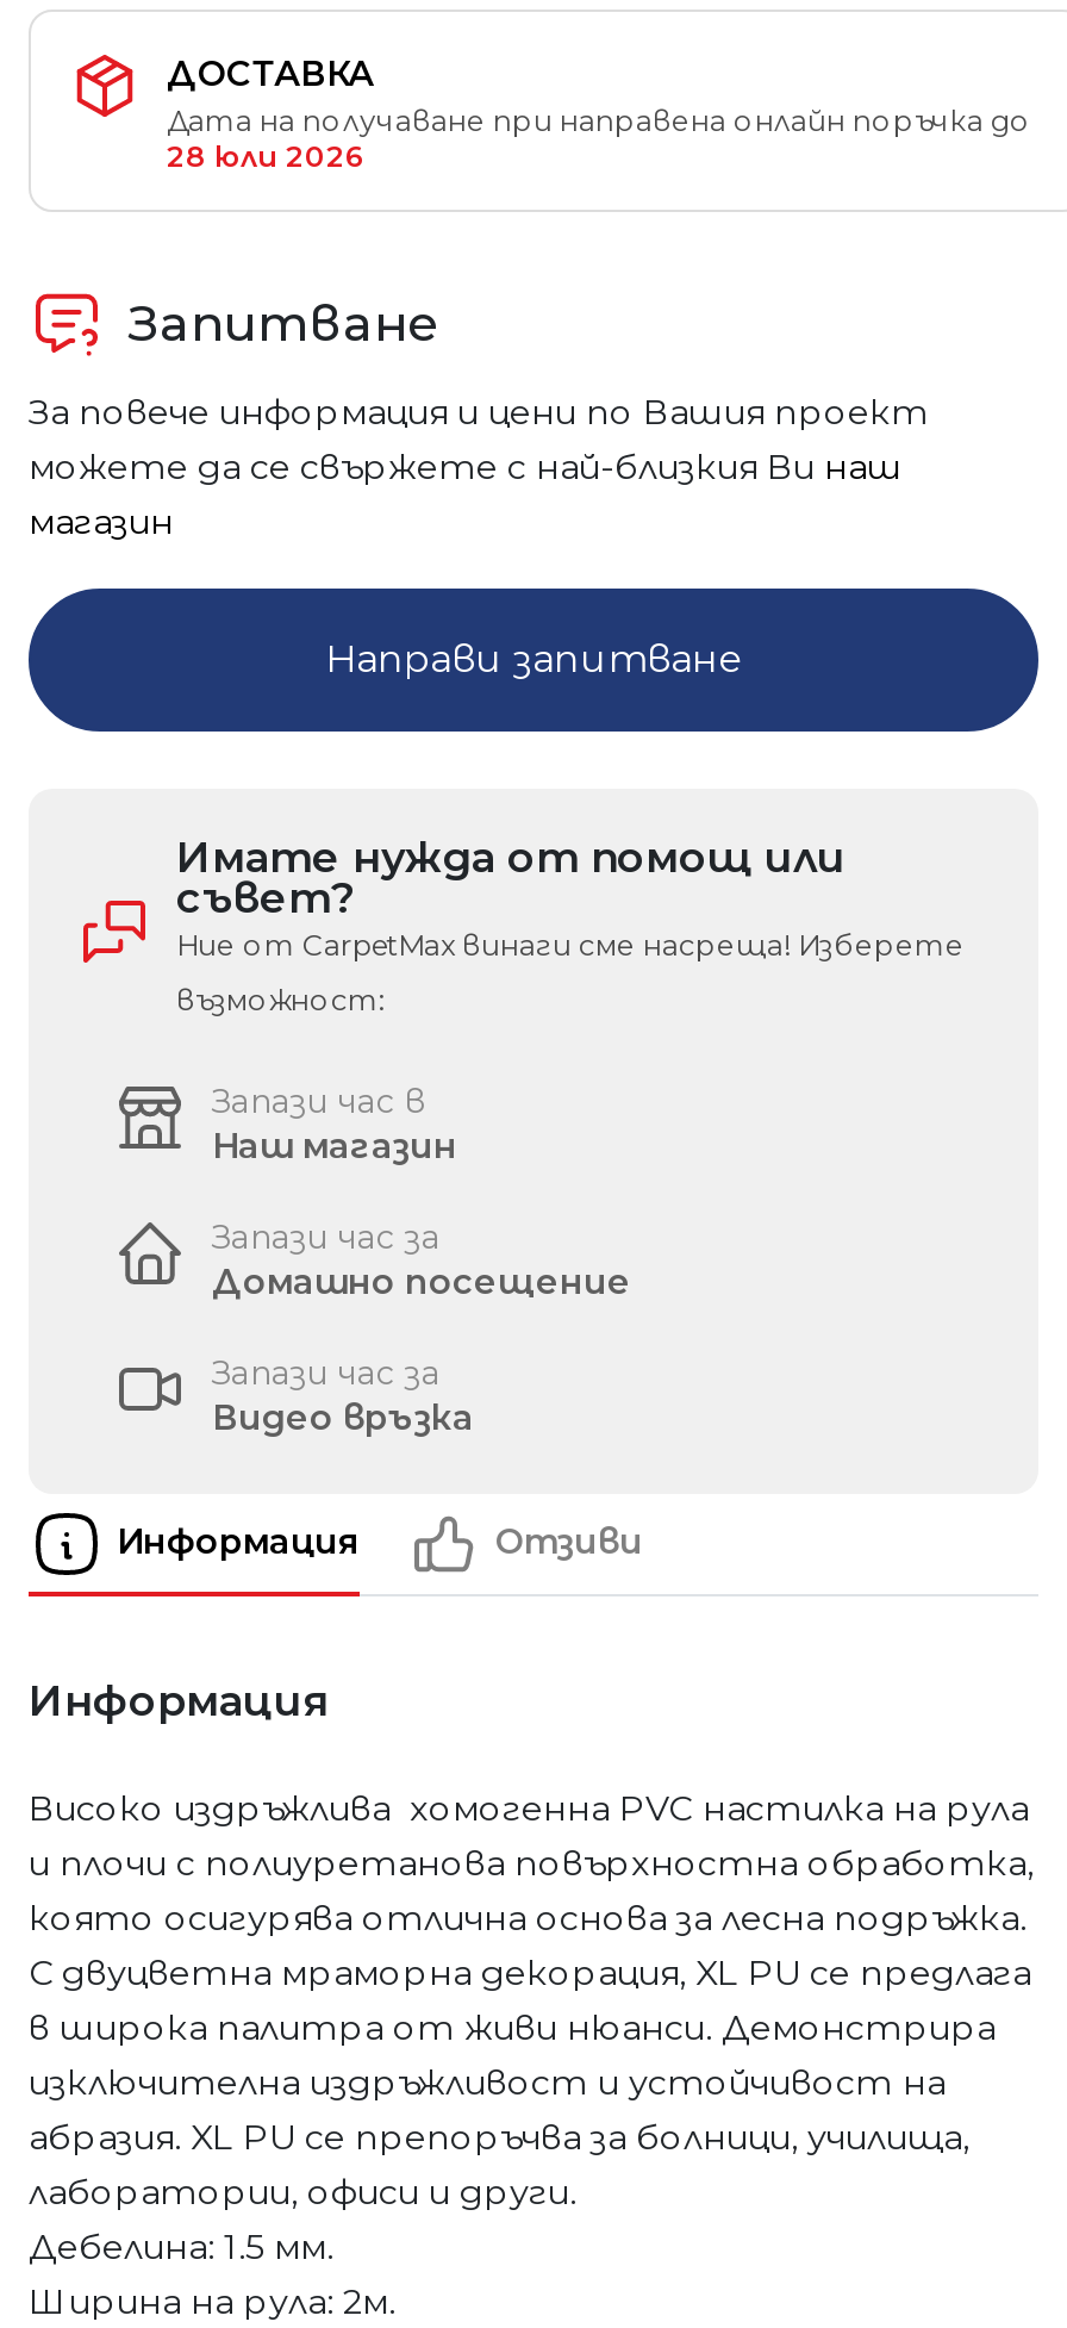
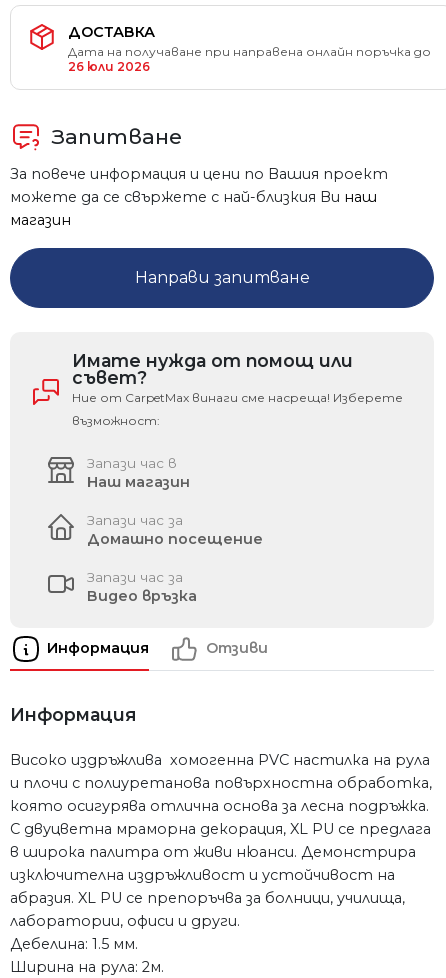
- 28 юли 2026
+ 26 юли 2026
